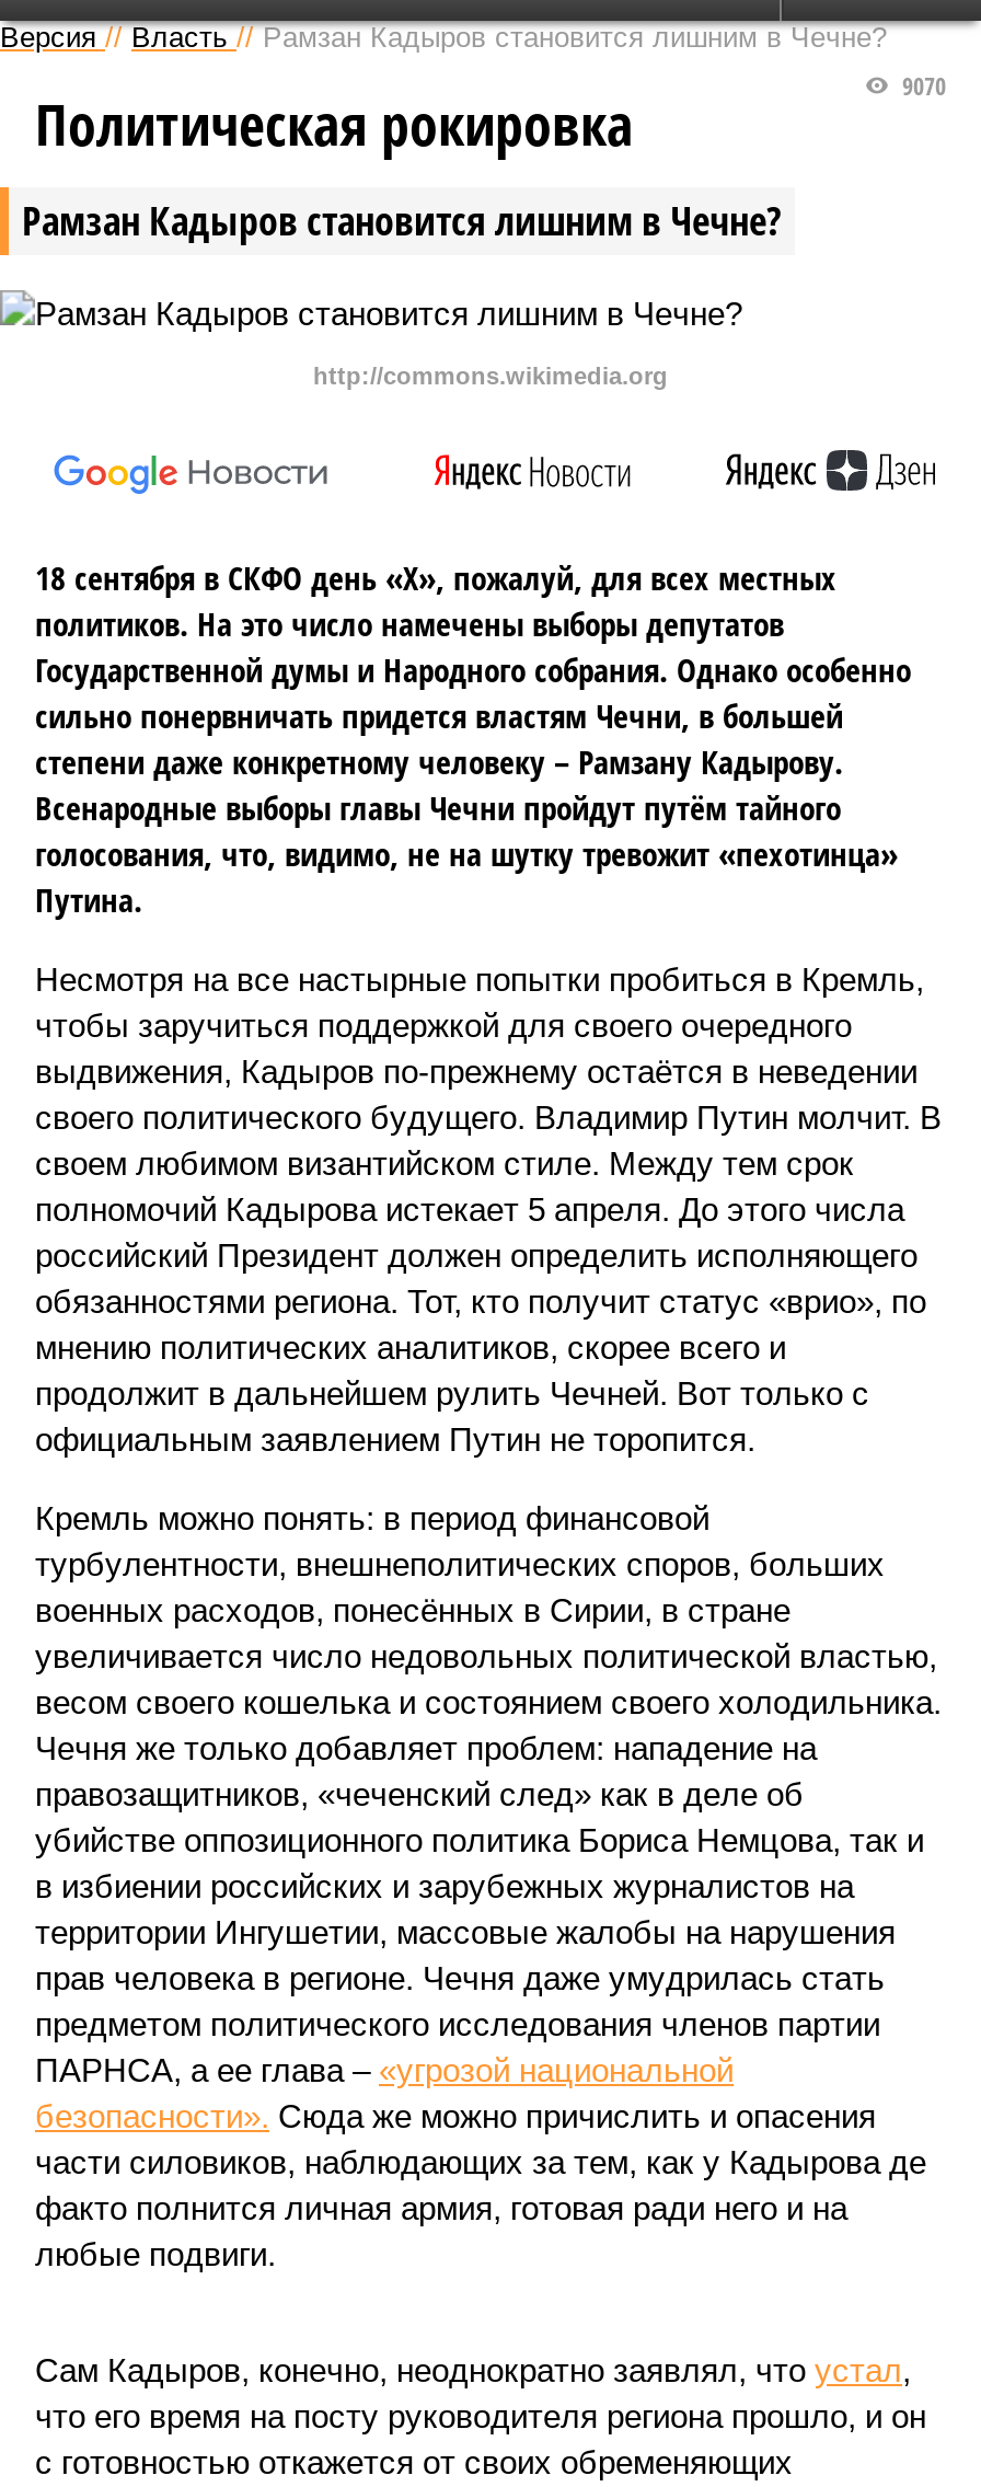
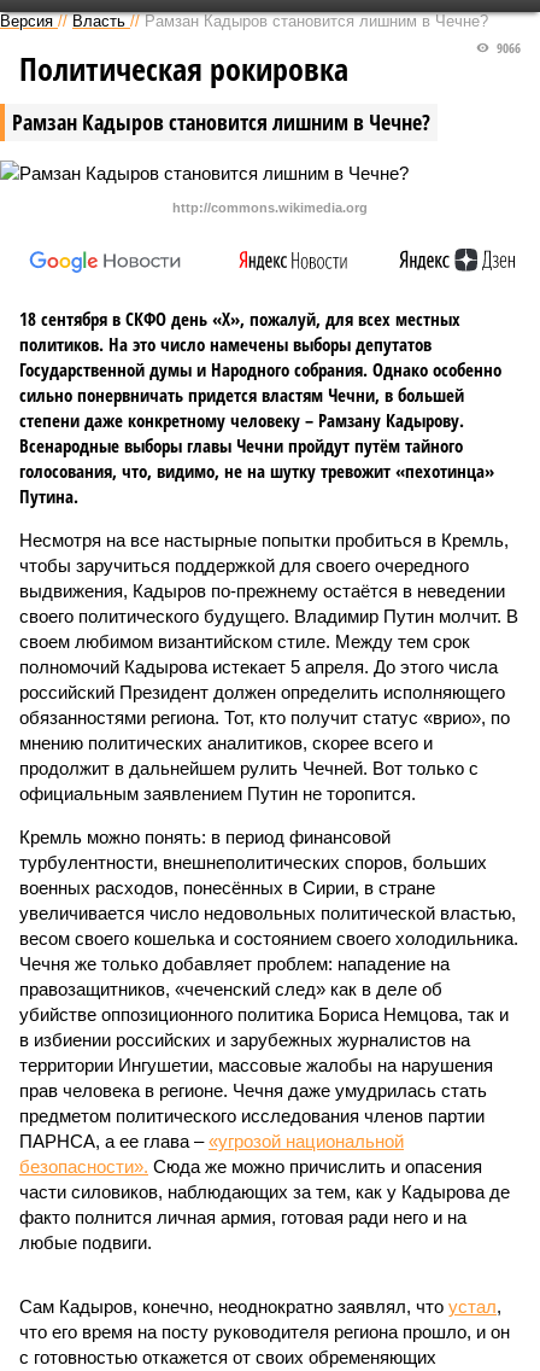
- 9070
+ 9066
